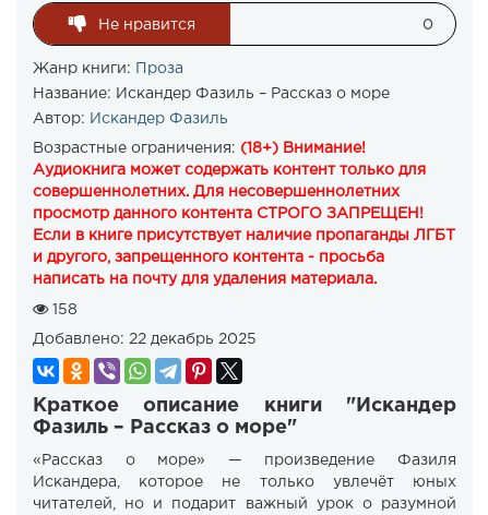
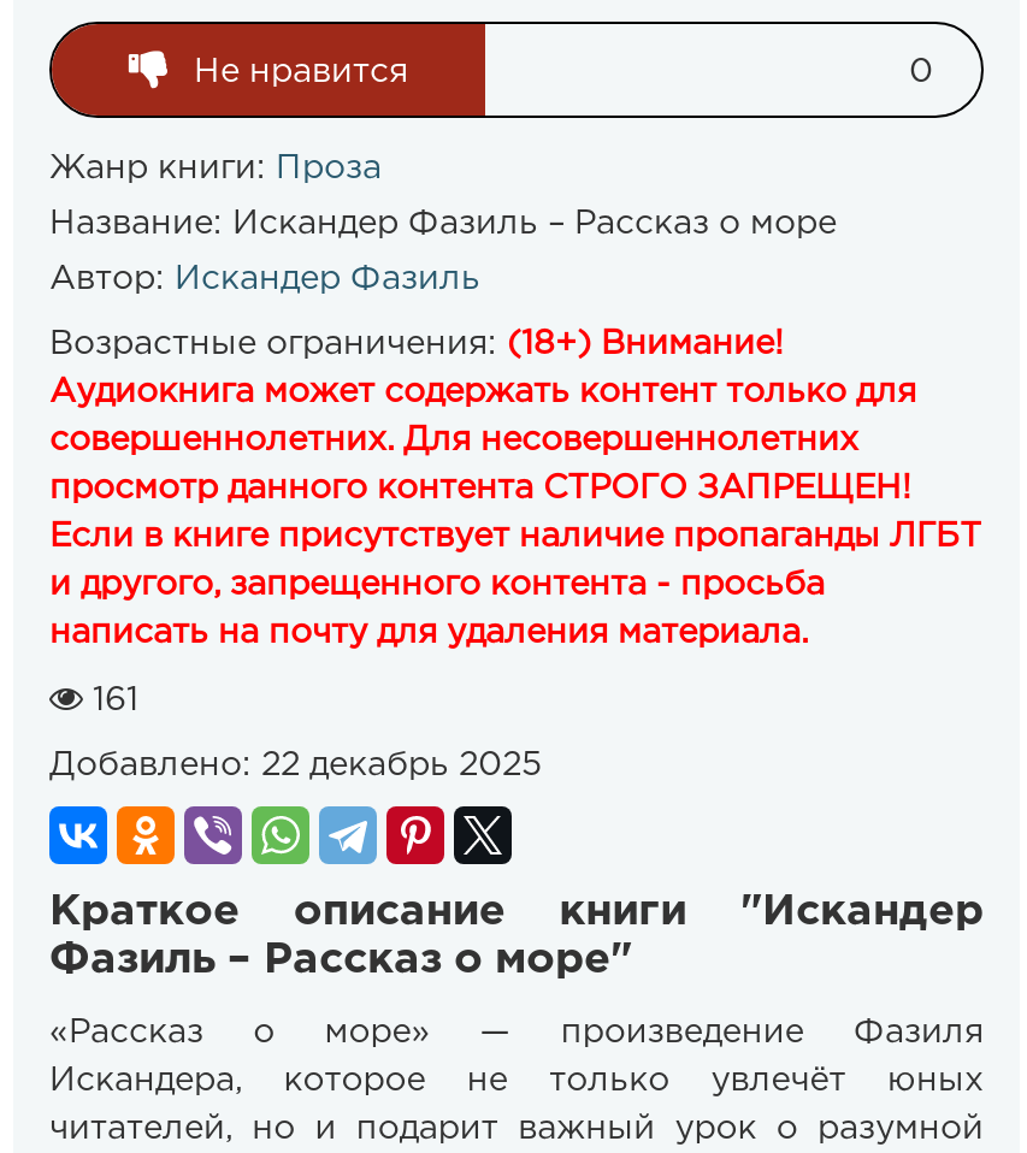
- 158
+ 161
